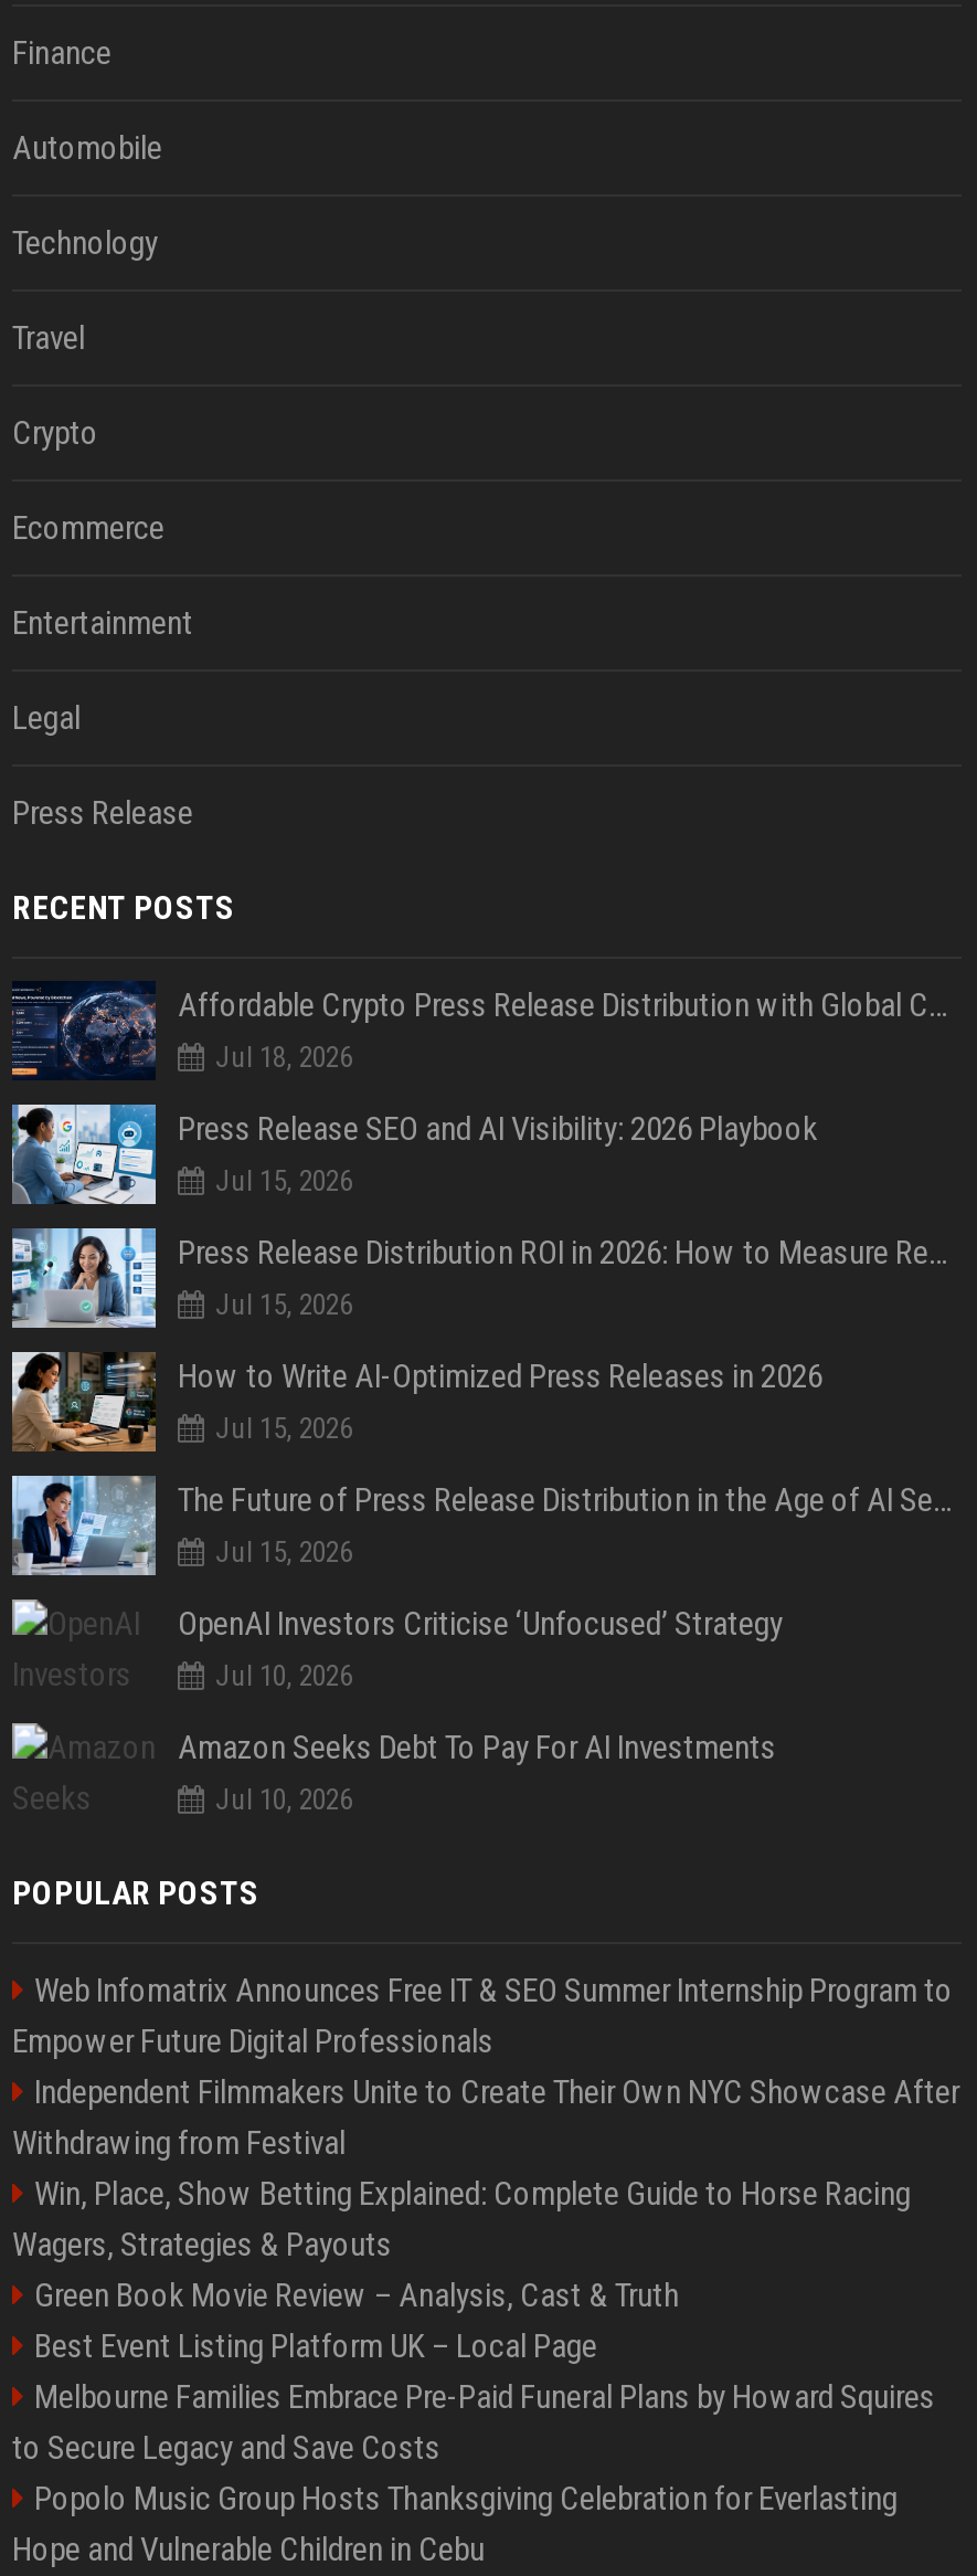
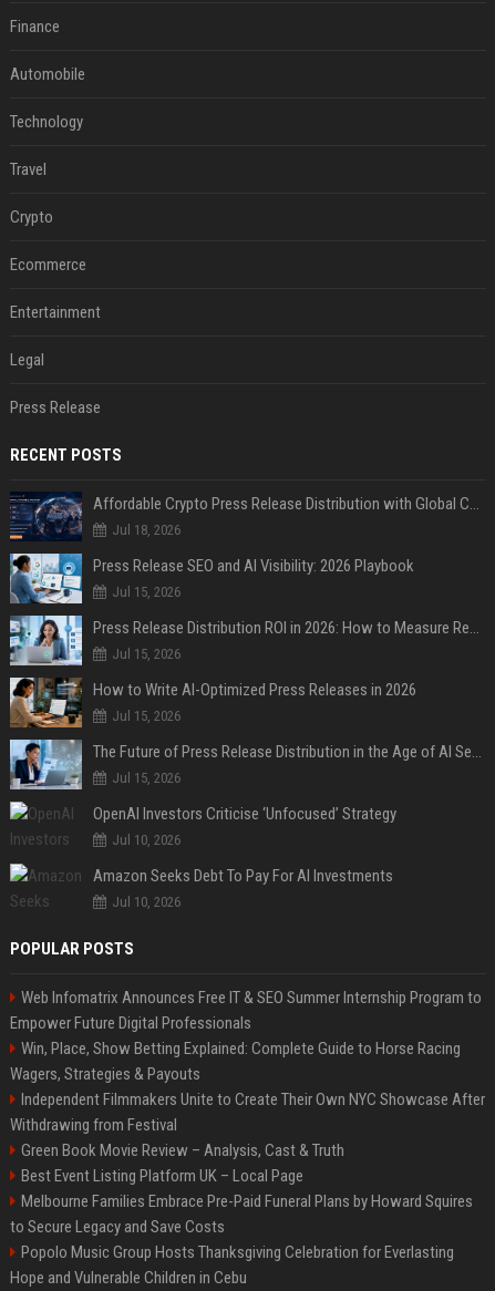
moved down: Independent Filmmakers Unite to Create Their Own NYC Showcase After | Withdrawing from Festival

moved up: Win, Place, Show Betting Explained: Complete Guide to Horse Racing | Wagers, Strategies & Payouts
